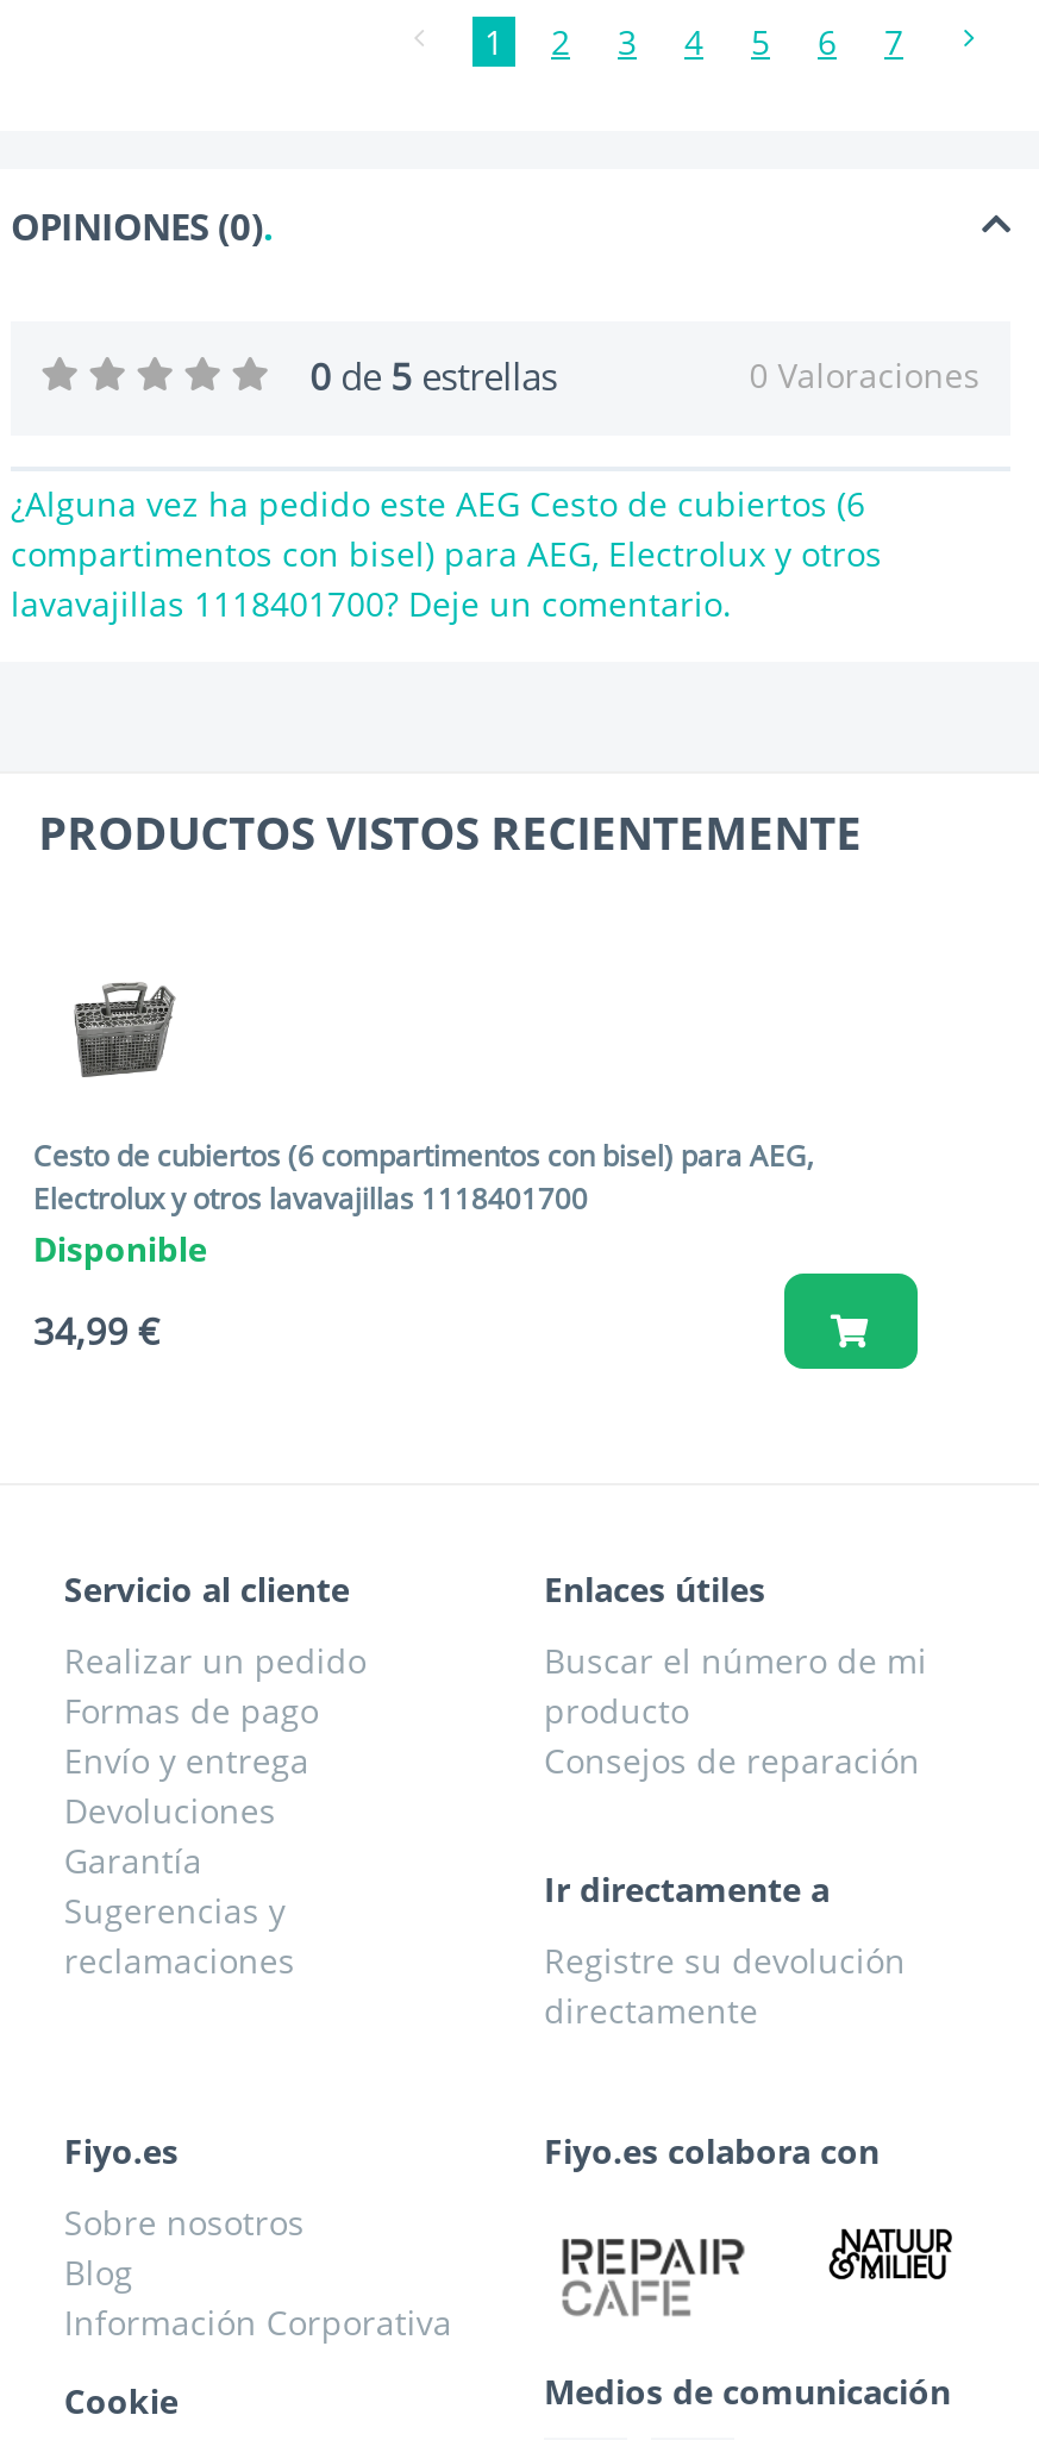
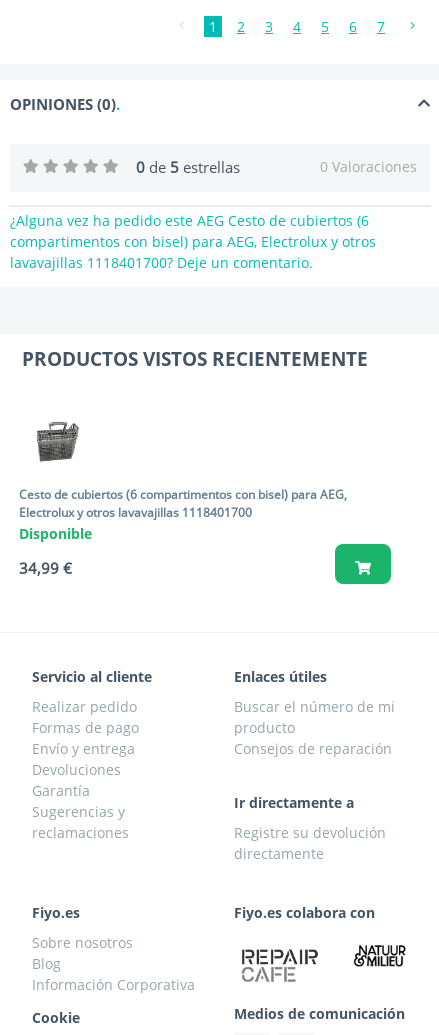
- Realizar un pedido
+ Realizar pedido
